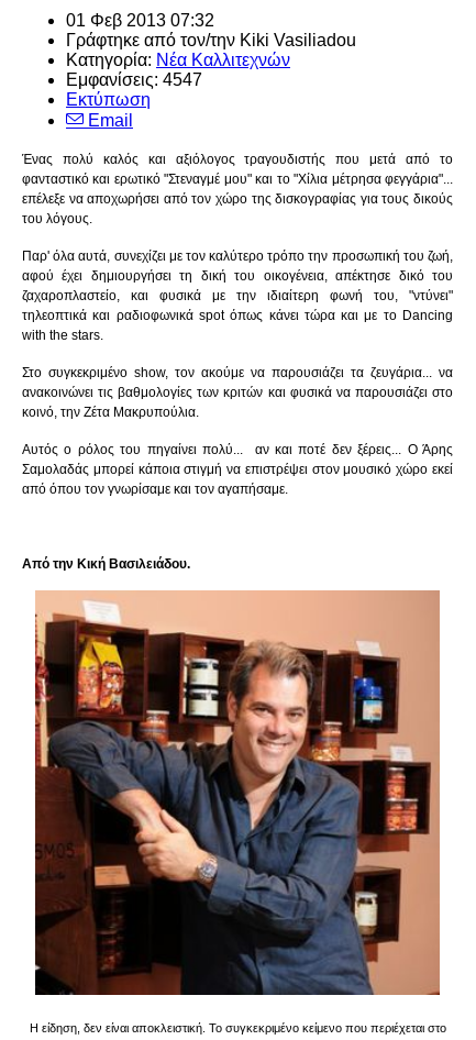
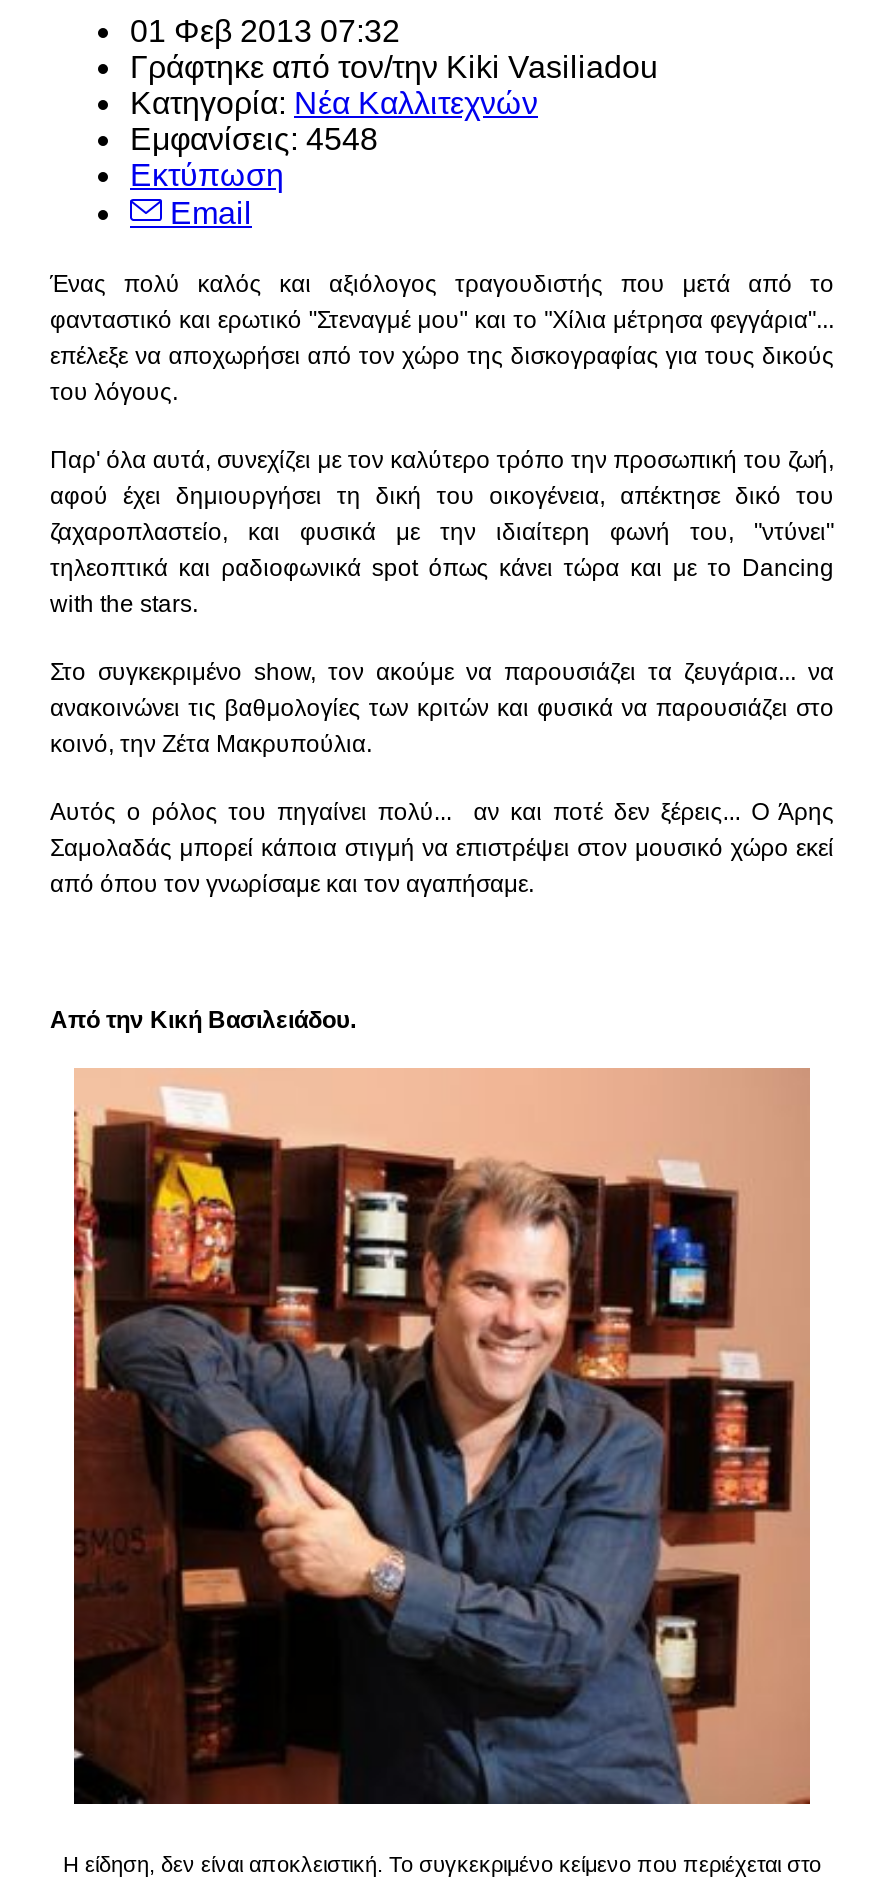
- Εμφανίσεις: 4547
+ Εμφανίσεις: 4548
